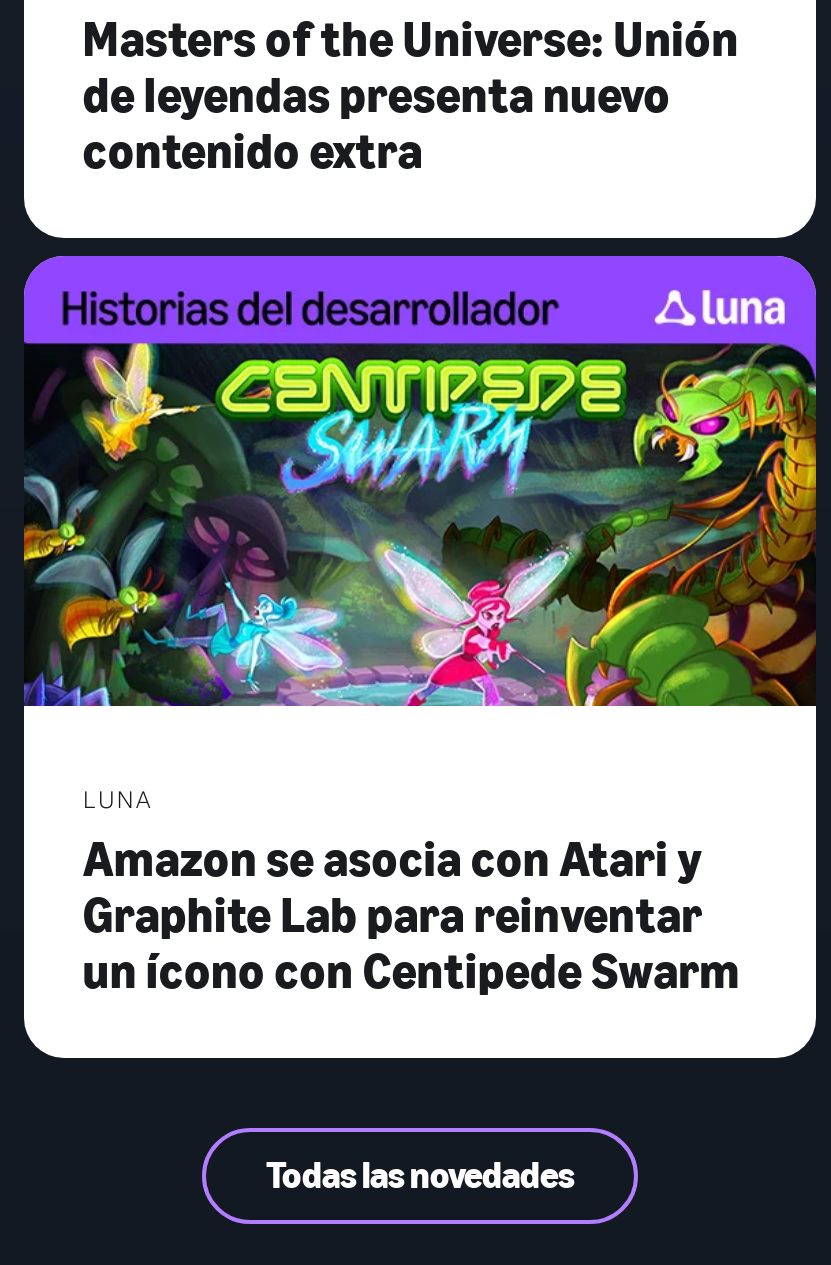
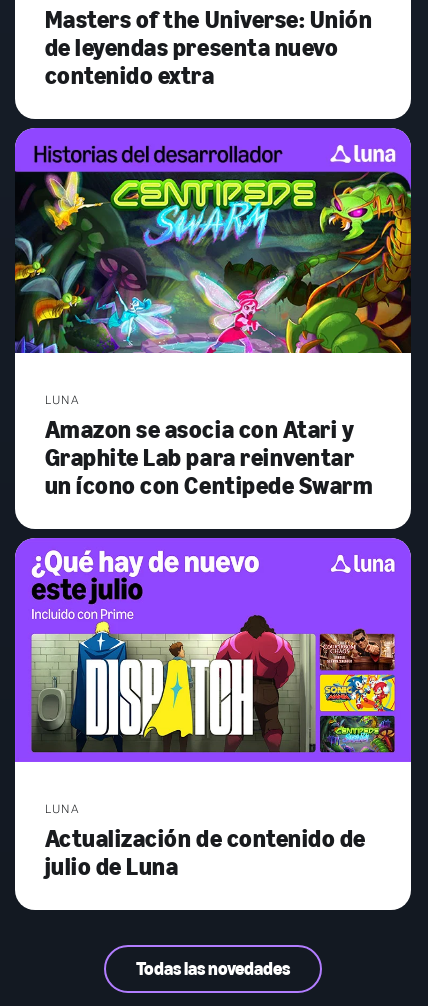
+ [image]
+ LUNA
+ Actualización de contenido de
+ julio de Luna
